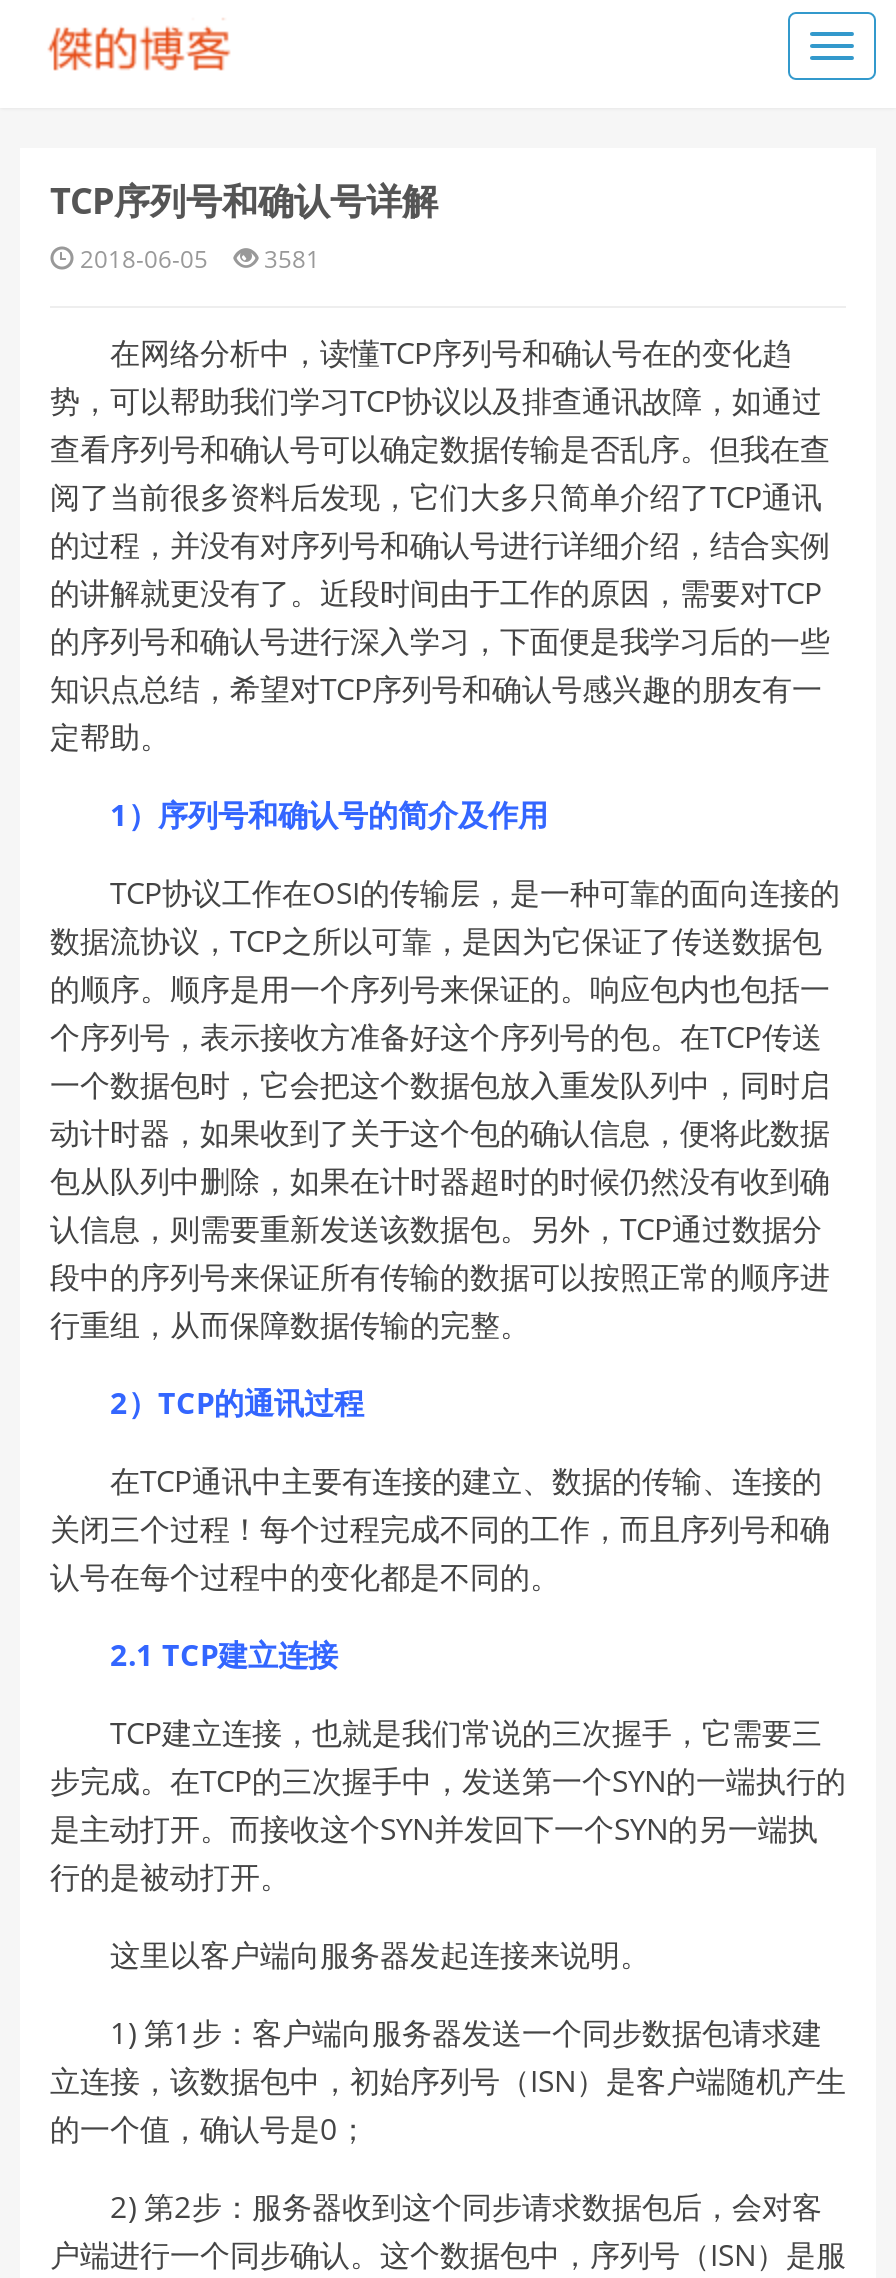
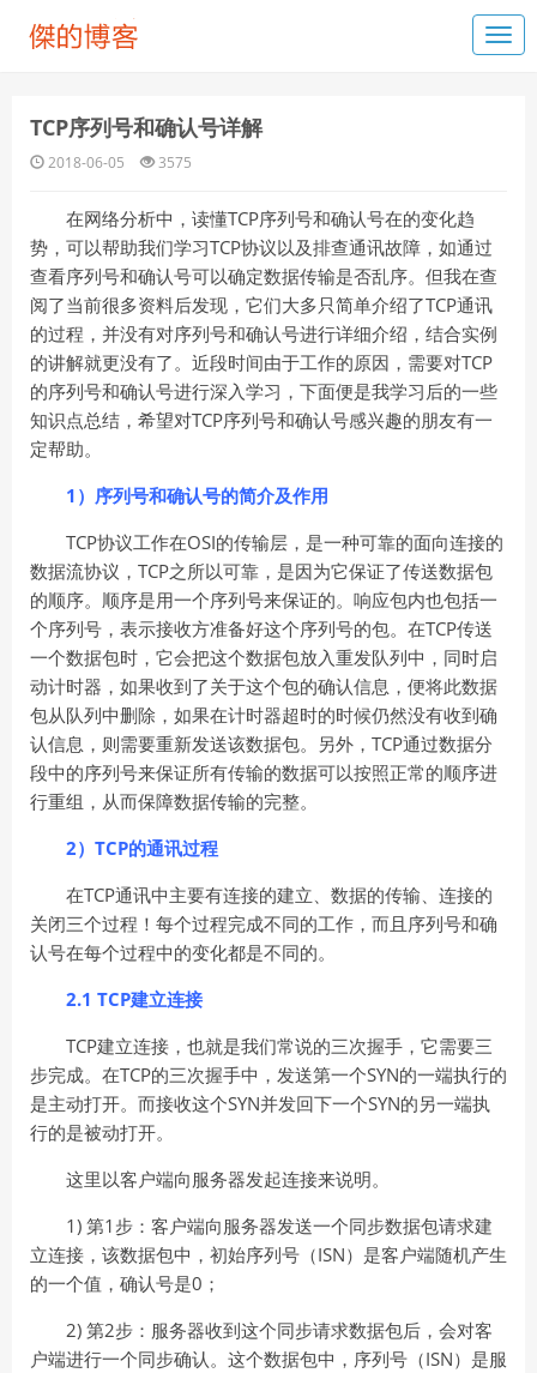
- 2018-06-05 3581
+ 2018-06-05 3575
